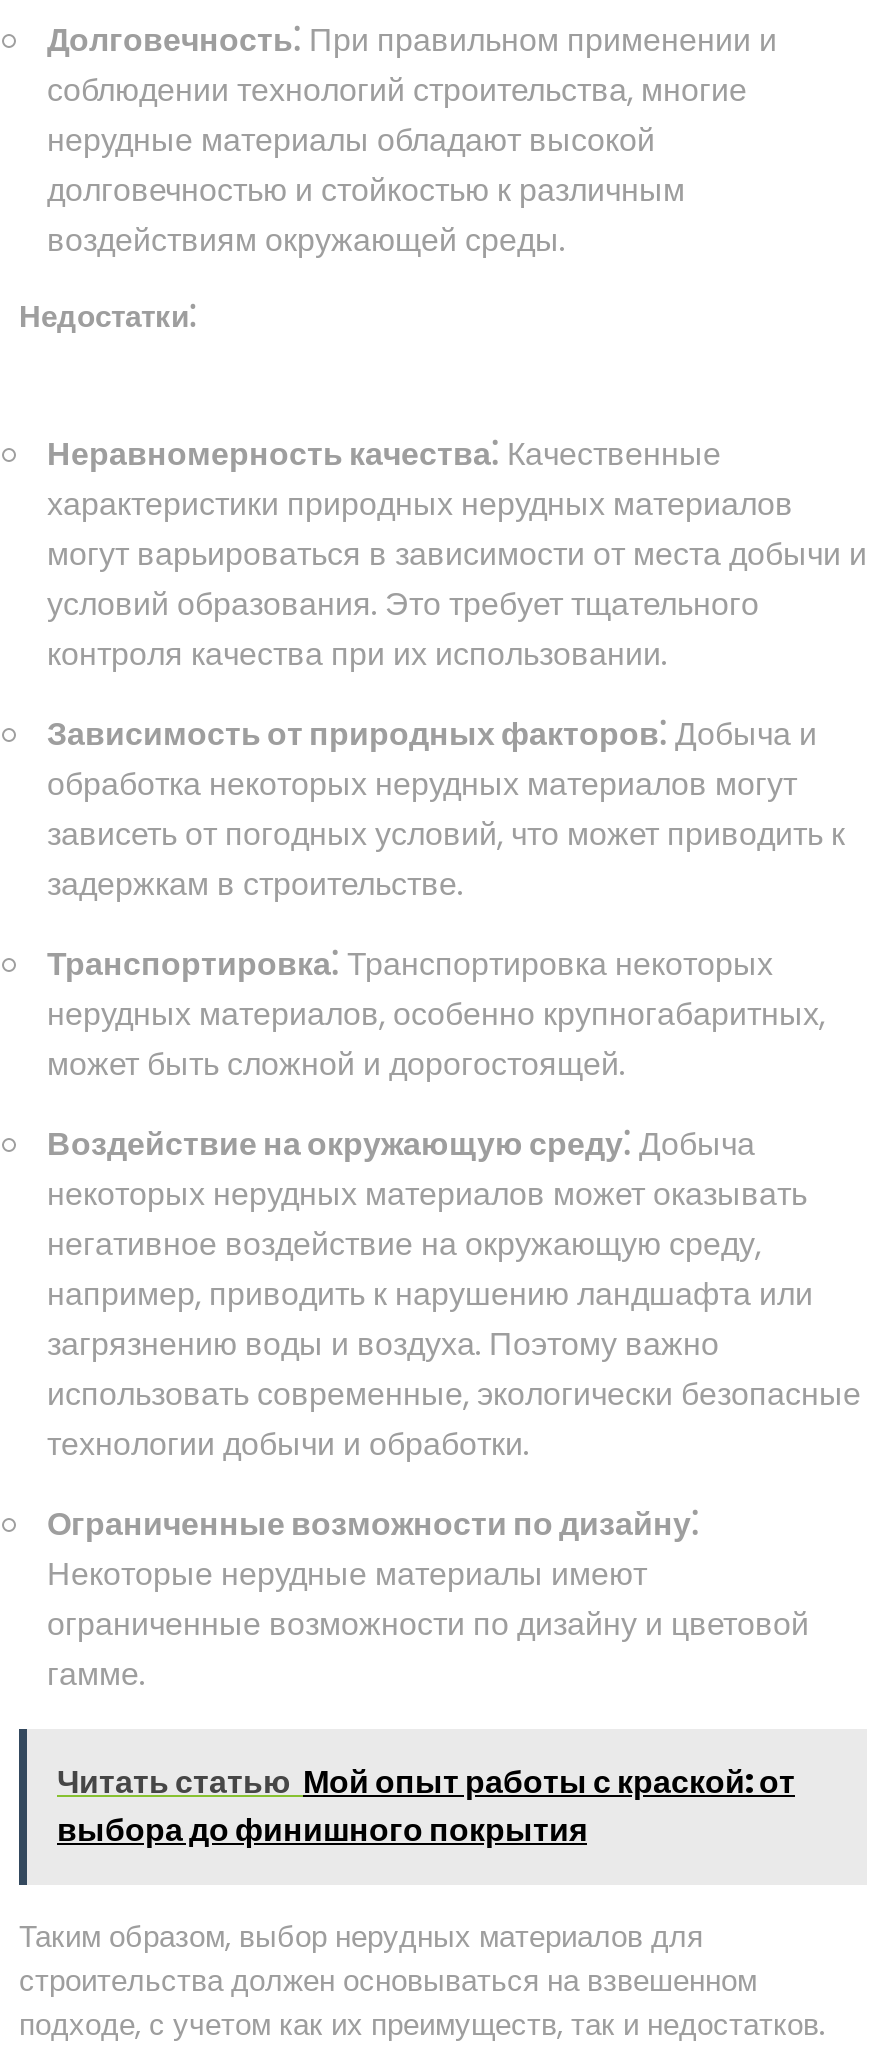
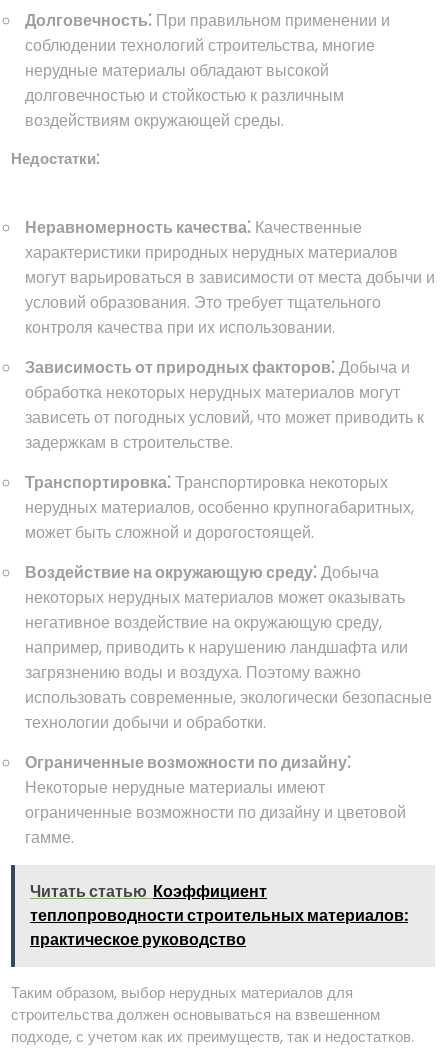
- Читать статью Мой опыт работы с краской: от
- выбора до финишного покрытия
+ Читать статью Коэффициент
+ теплопроводности строительных материалов:
+ практическое руководство
